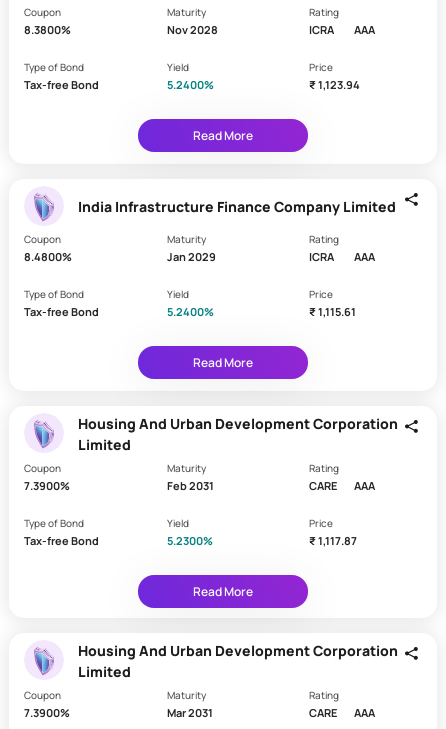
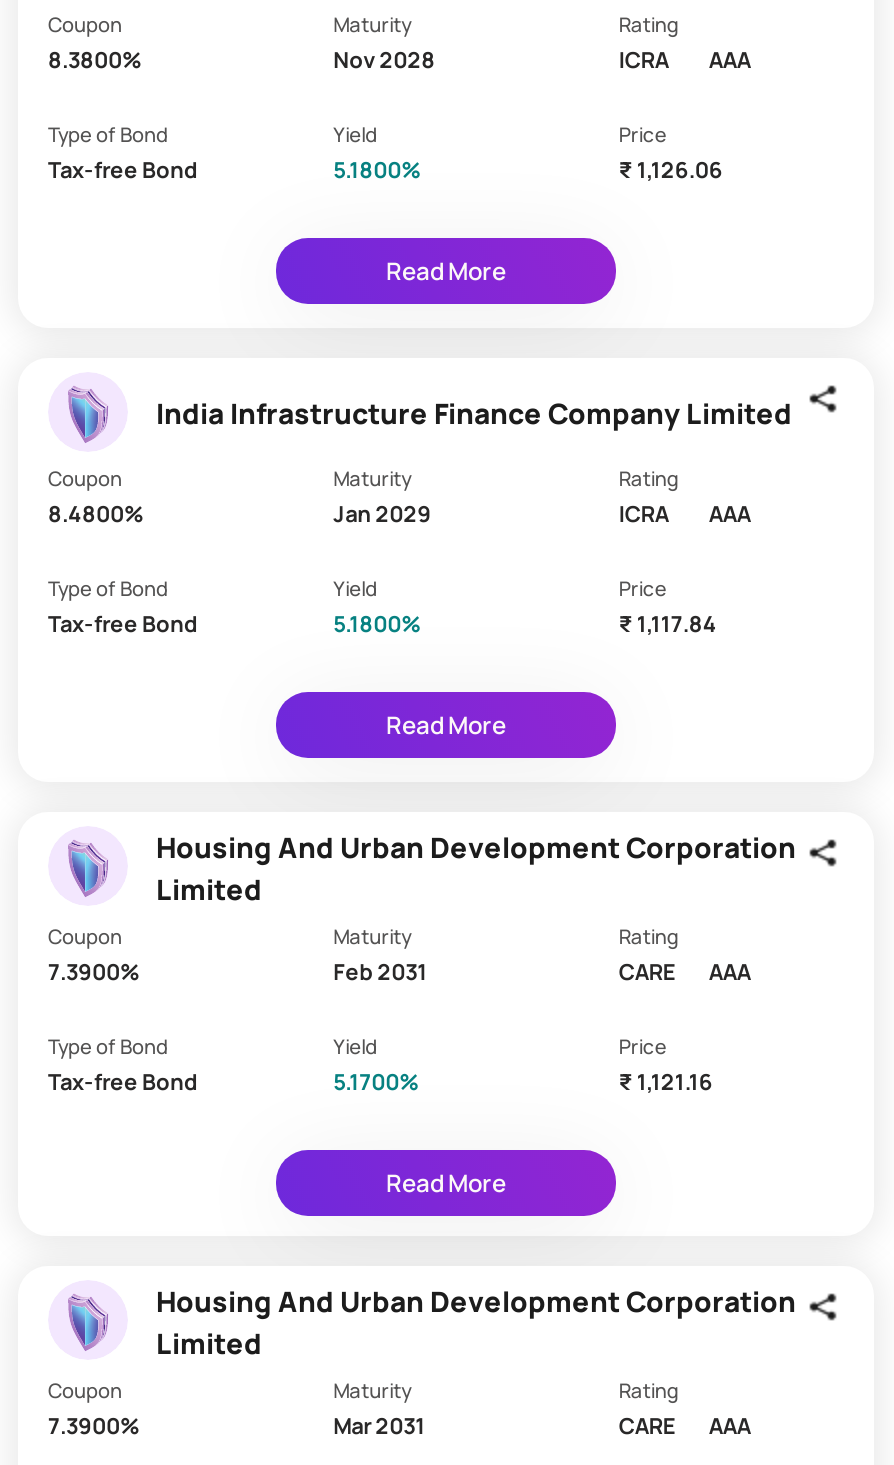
- 5.2400%
+ 5.1800%

- ₹ 1,123.94
+ ₹ 1,126.06

- 5.2400%
+ 5.1800%

- ₹ 1,115.61
+ ₹ 1,117.84

- 5.2300%
+ 5.1700%

- ₹ 1,117.87
+ ₹ 1,121.16
